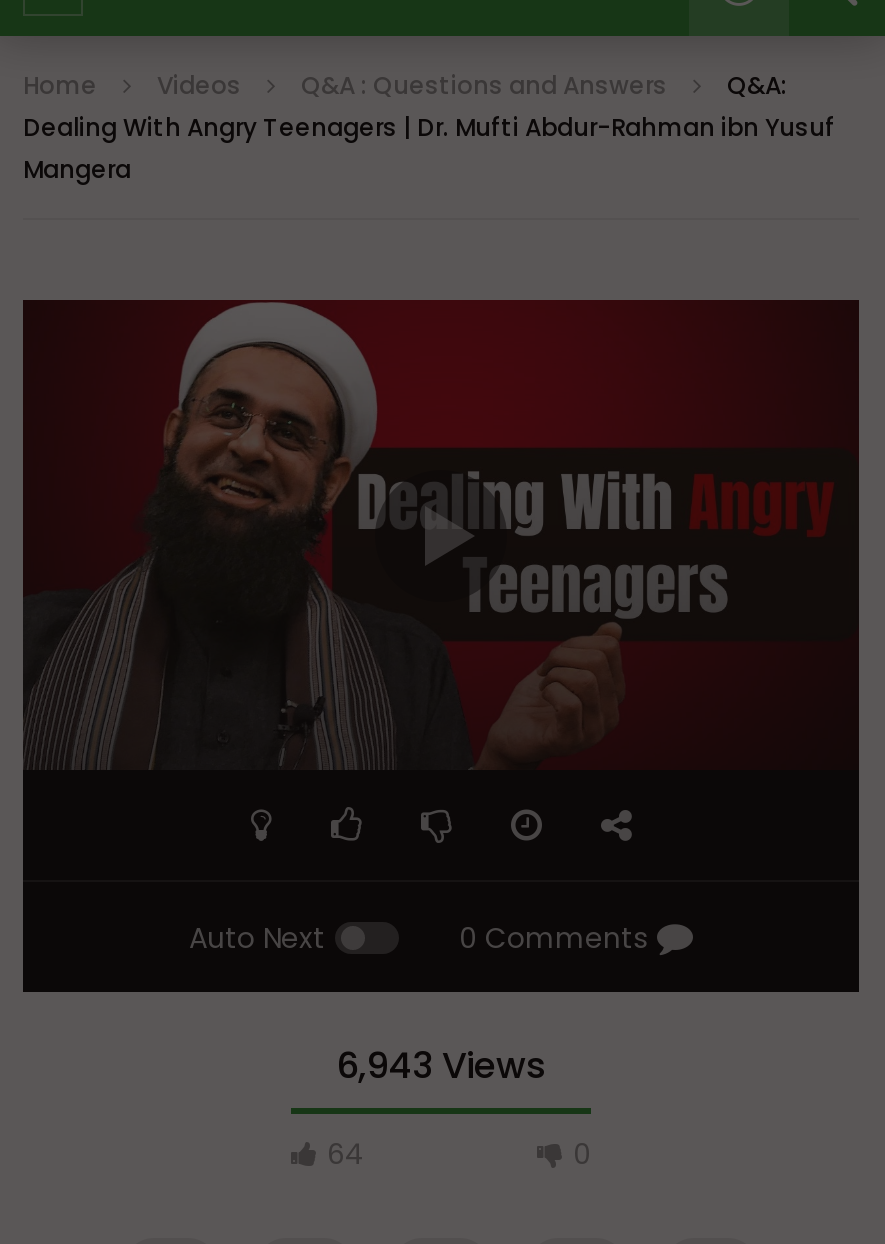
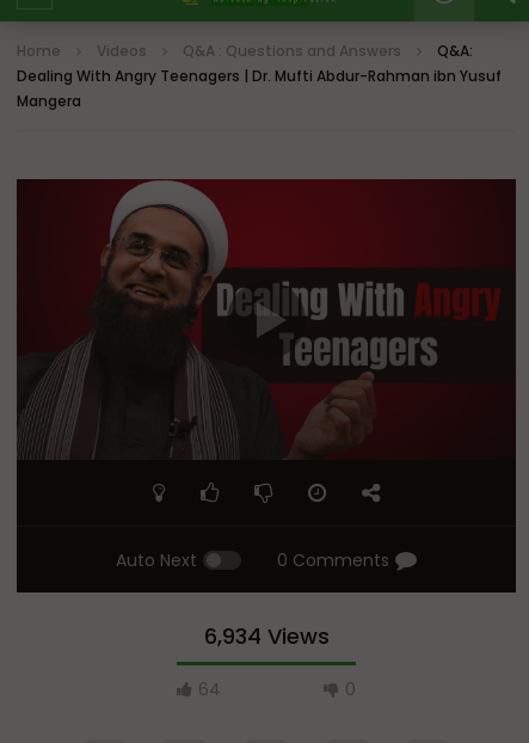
- 6,943 Views
+ 6,934 Views
